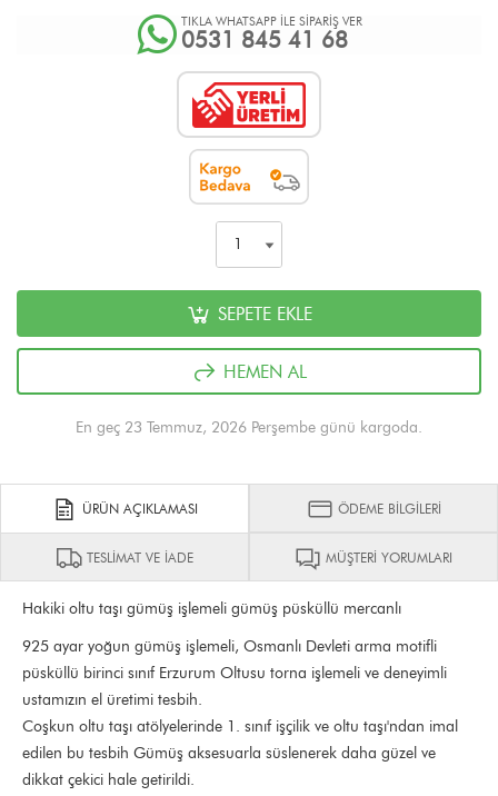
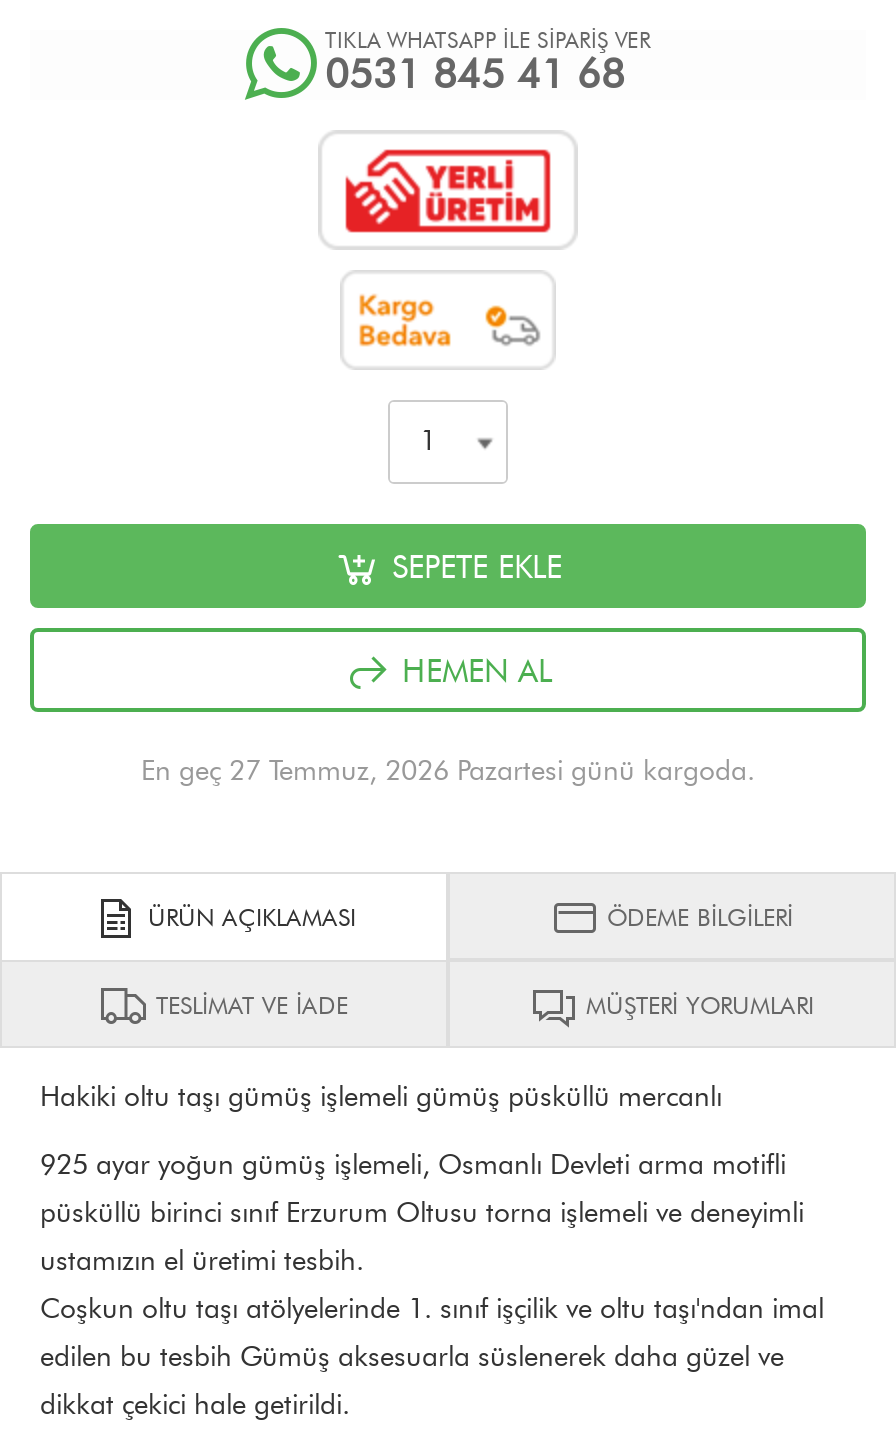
- En geç 23 Temmuz, 2026 Perşembe günü kargoda.
+ En geç 27 Temmuz, 2026 Pazartesi günü kargoda.
